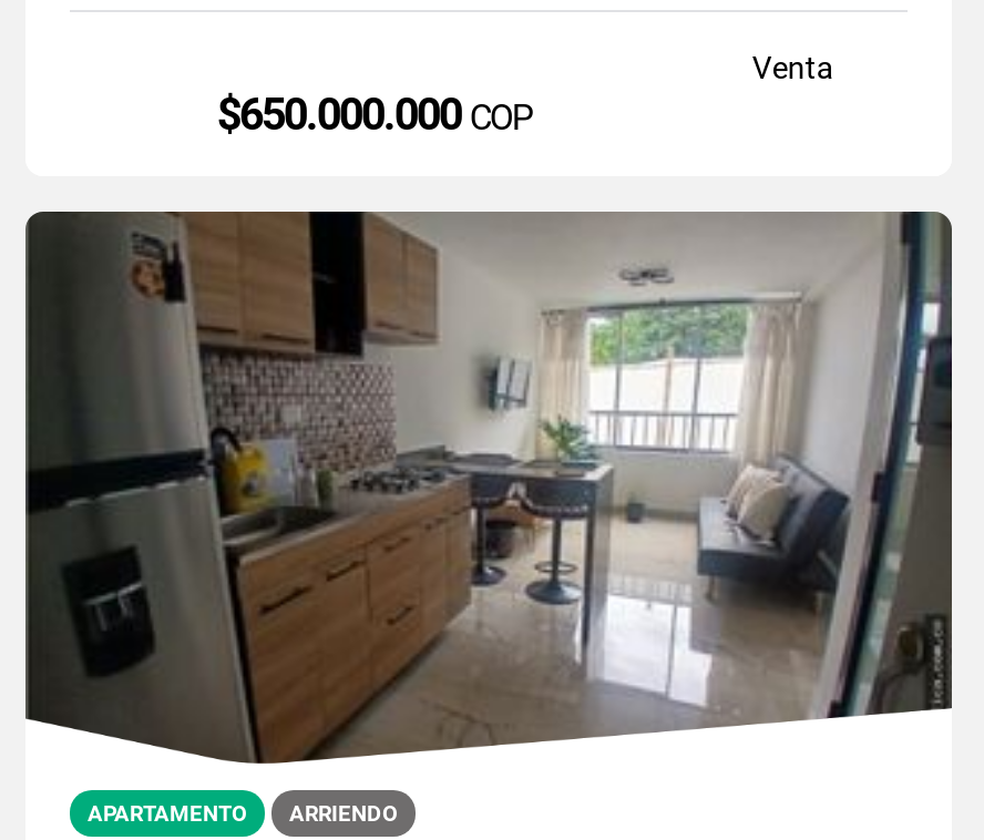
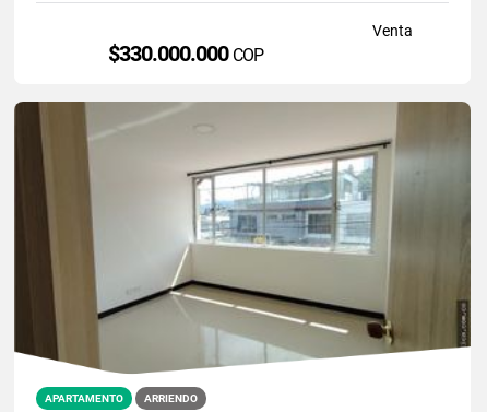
- $650.000.000COP
+ $330.000.000COP

- [image]
+ [image]
